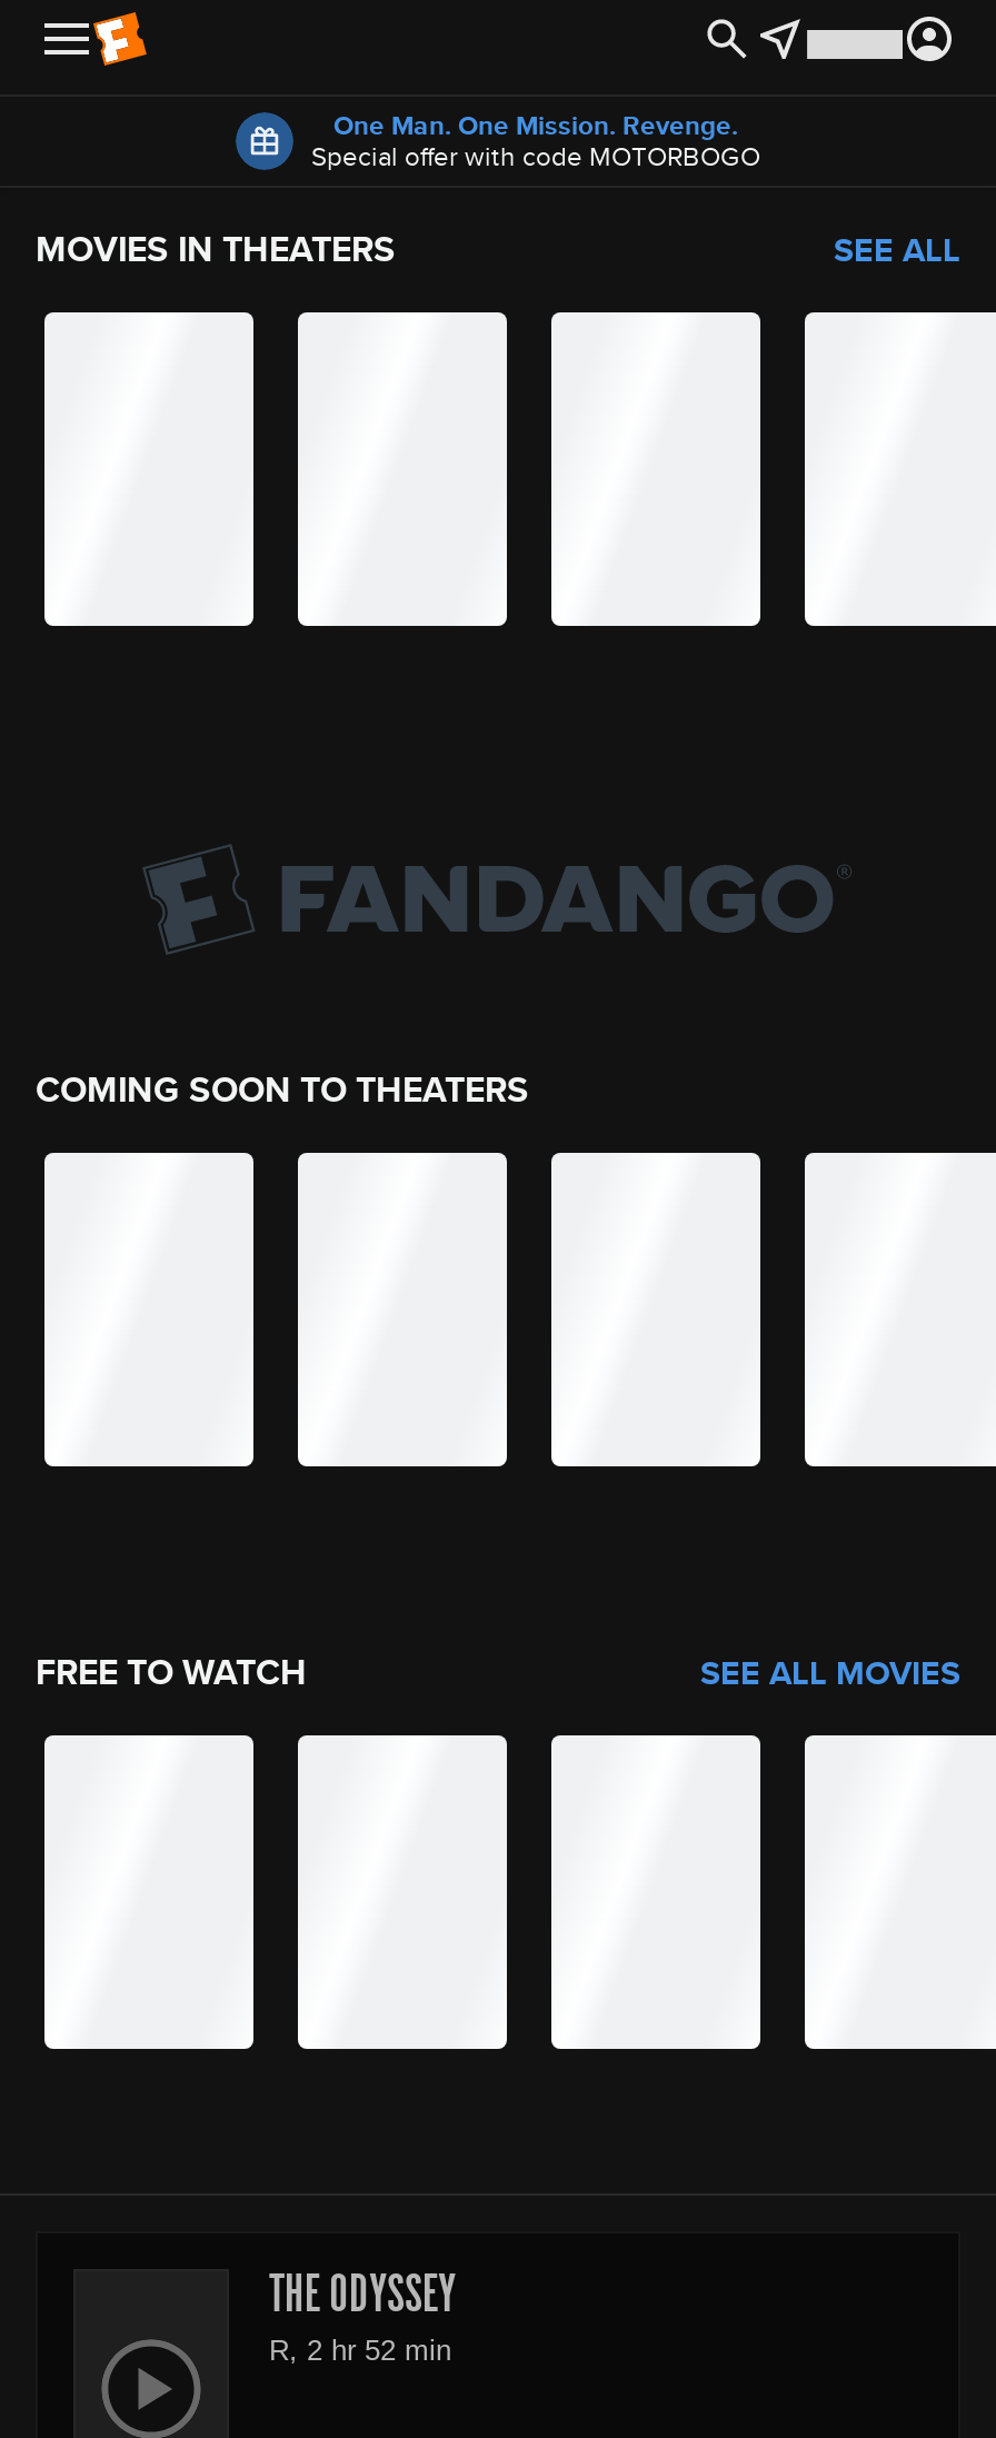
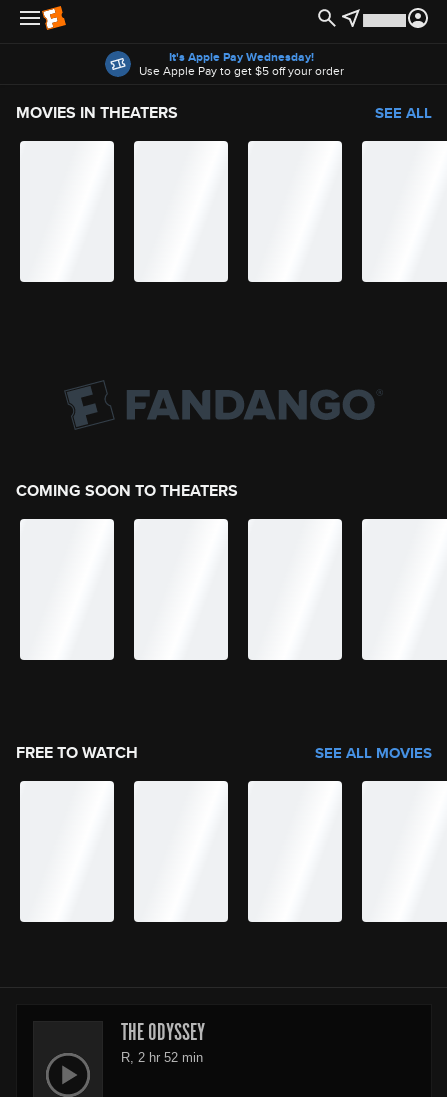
- One Man. One Mission. Revenge.
- Special offer with code MOTORBOGO
+ It's Apple Pay Wednesday!
+ Use Apple Pay to get $5 off your order
